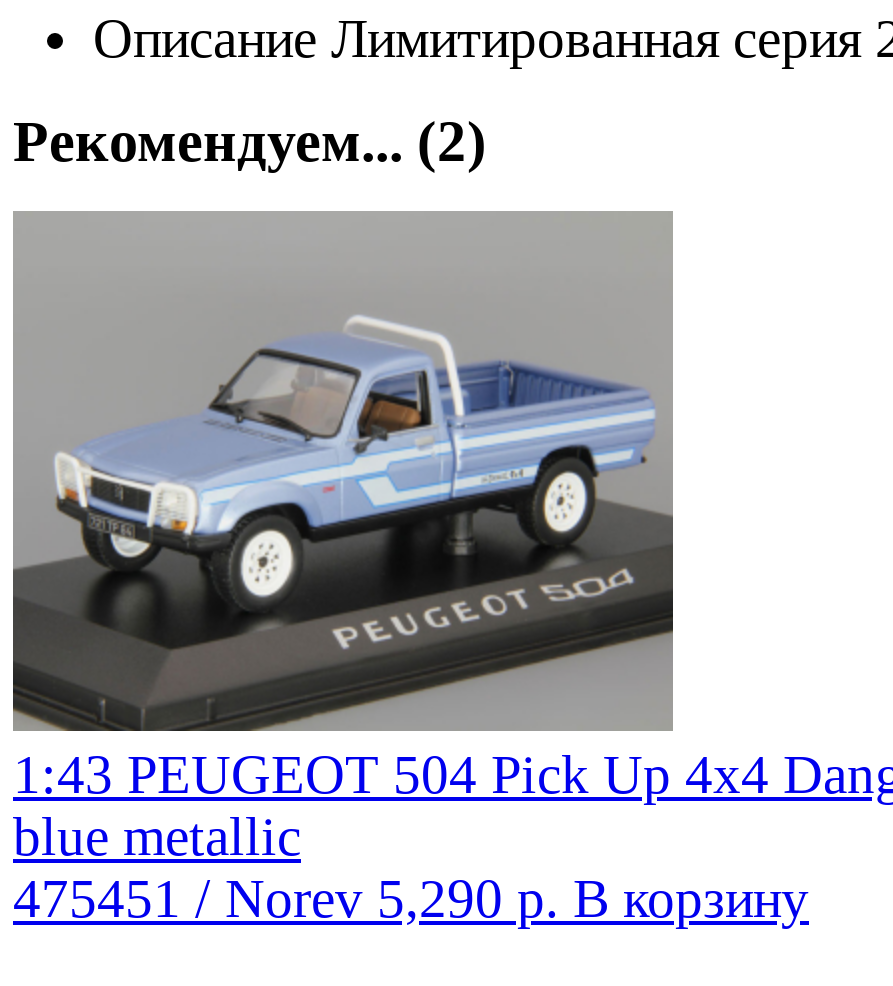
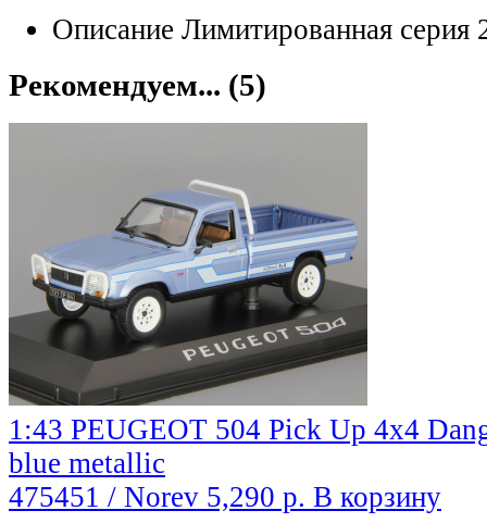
- Рекомендуем... (2)
+ Рекомендуем... (5)
